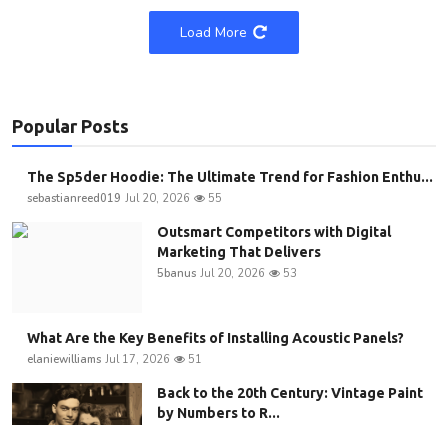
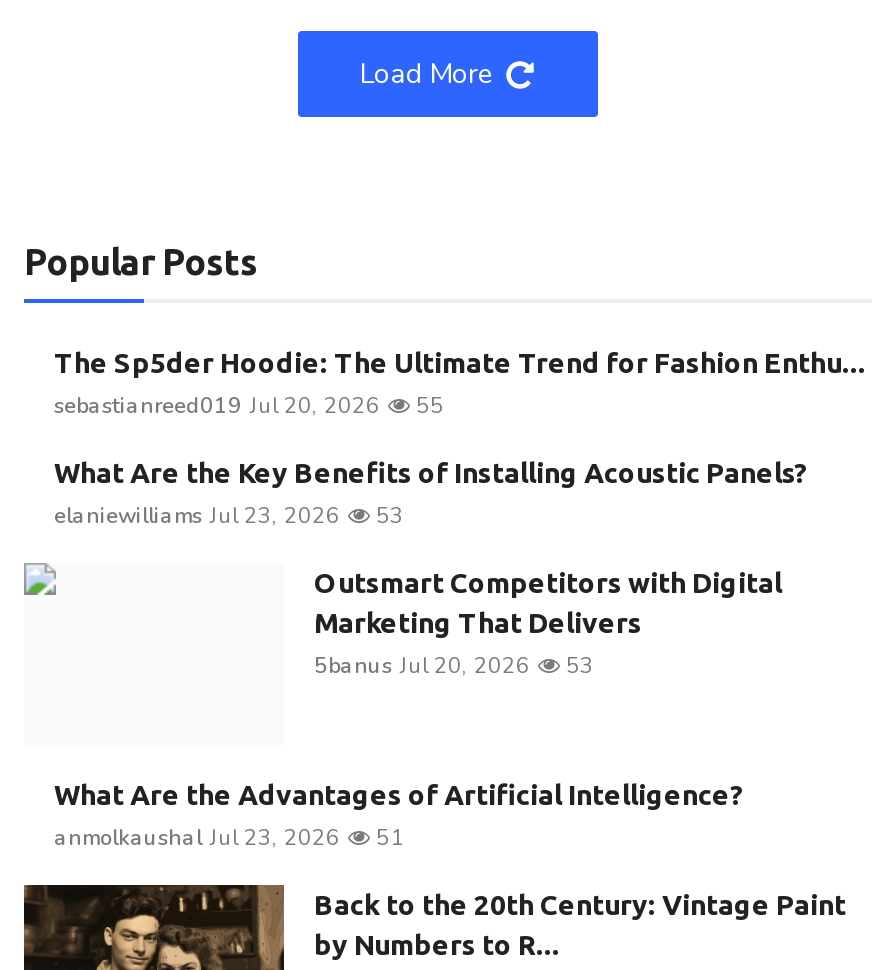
+ elaniewilliams Jul 23, 2026
+ 53

moved up: What Are the Key Benefits of Installing Acoustic Panels?

- elaniewilliams Jul 17, 2026
+ What Are the Advantages of Artificial Intelligence?
+ anmolkaushal Jul 23, 2026
